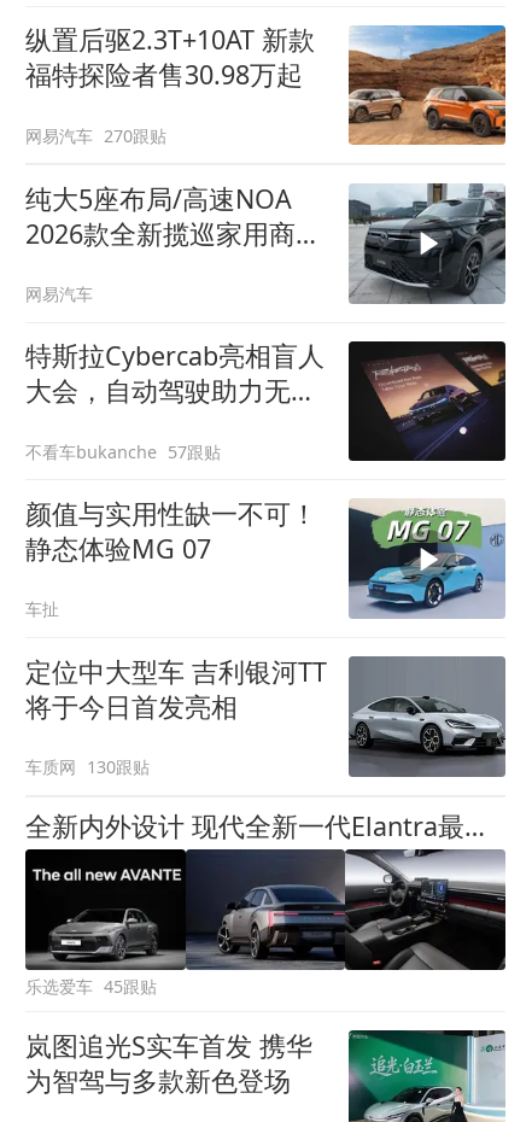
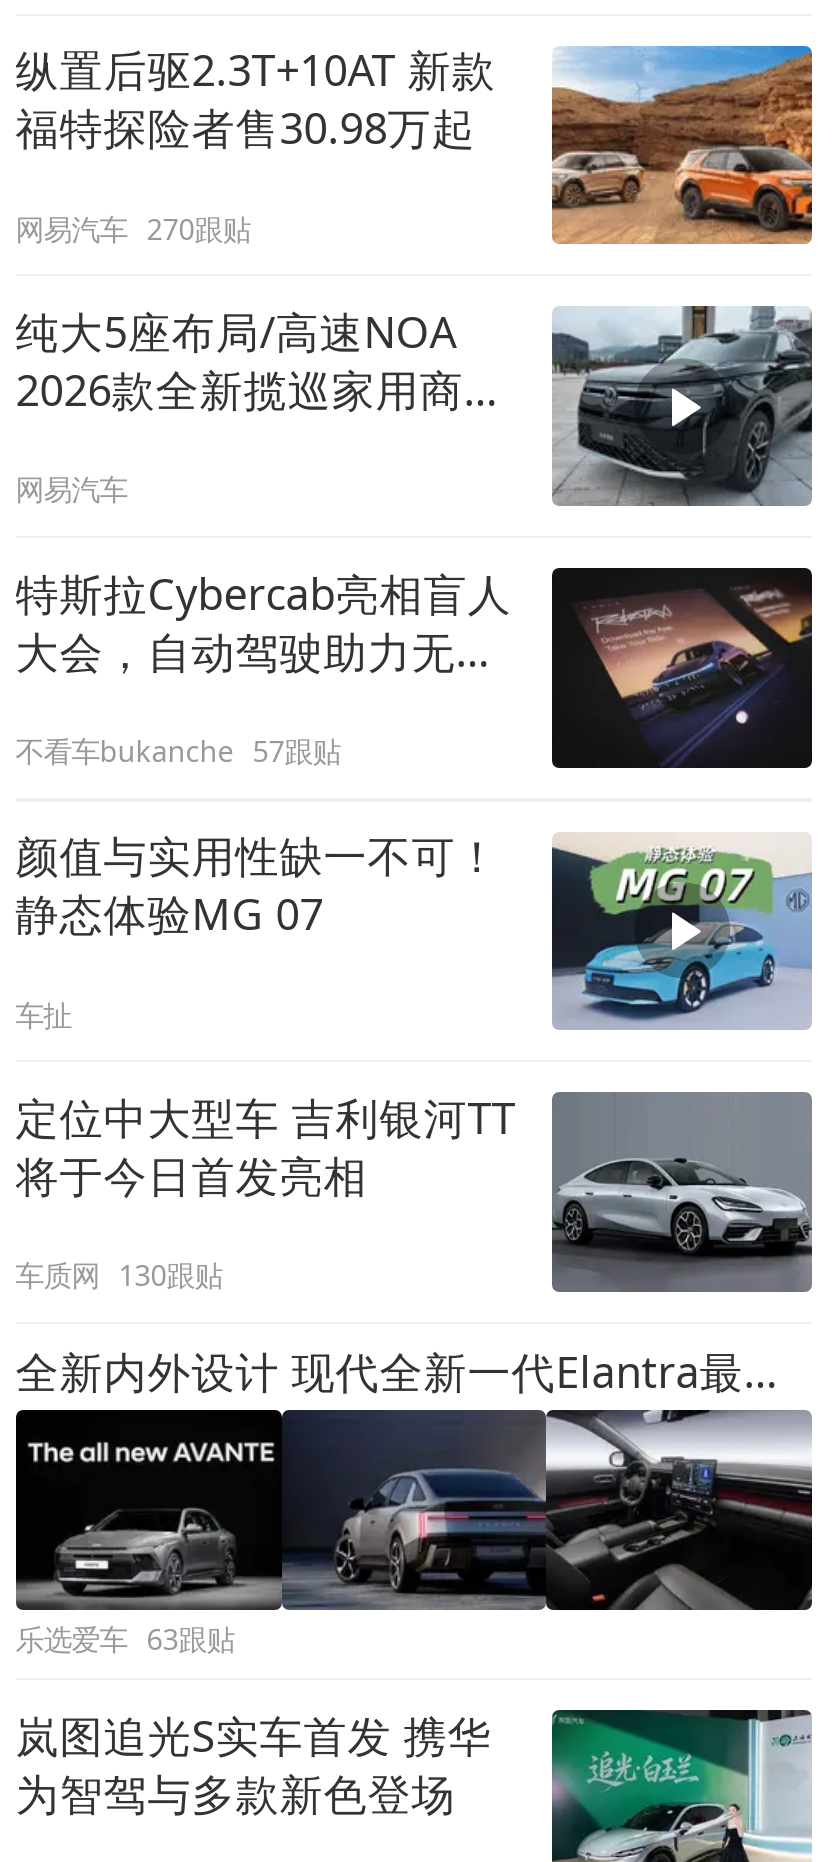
- 乐选爱车 45跟贴
+ 乐选爱车 63跟贴
